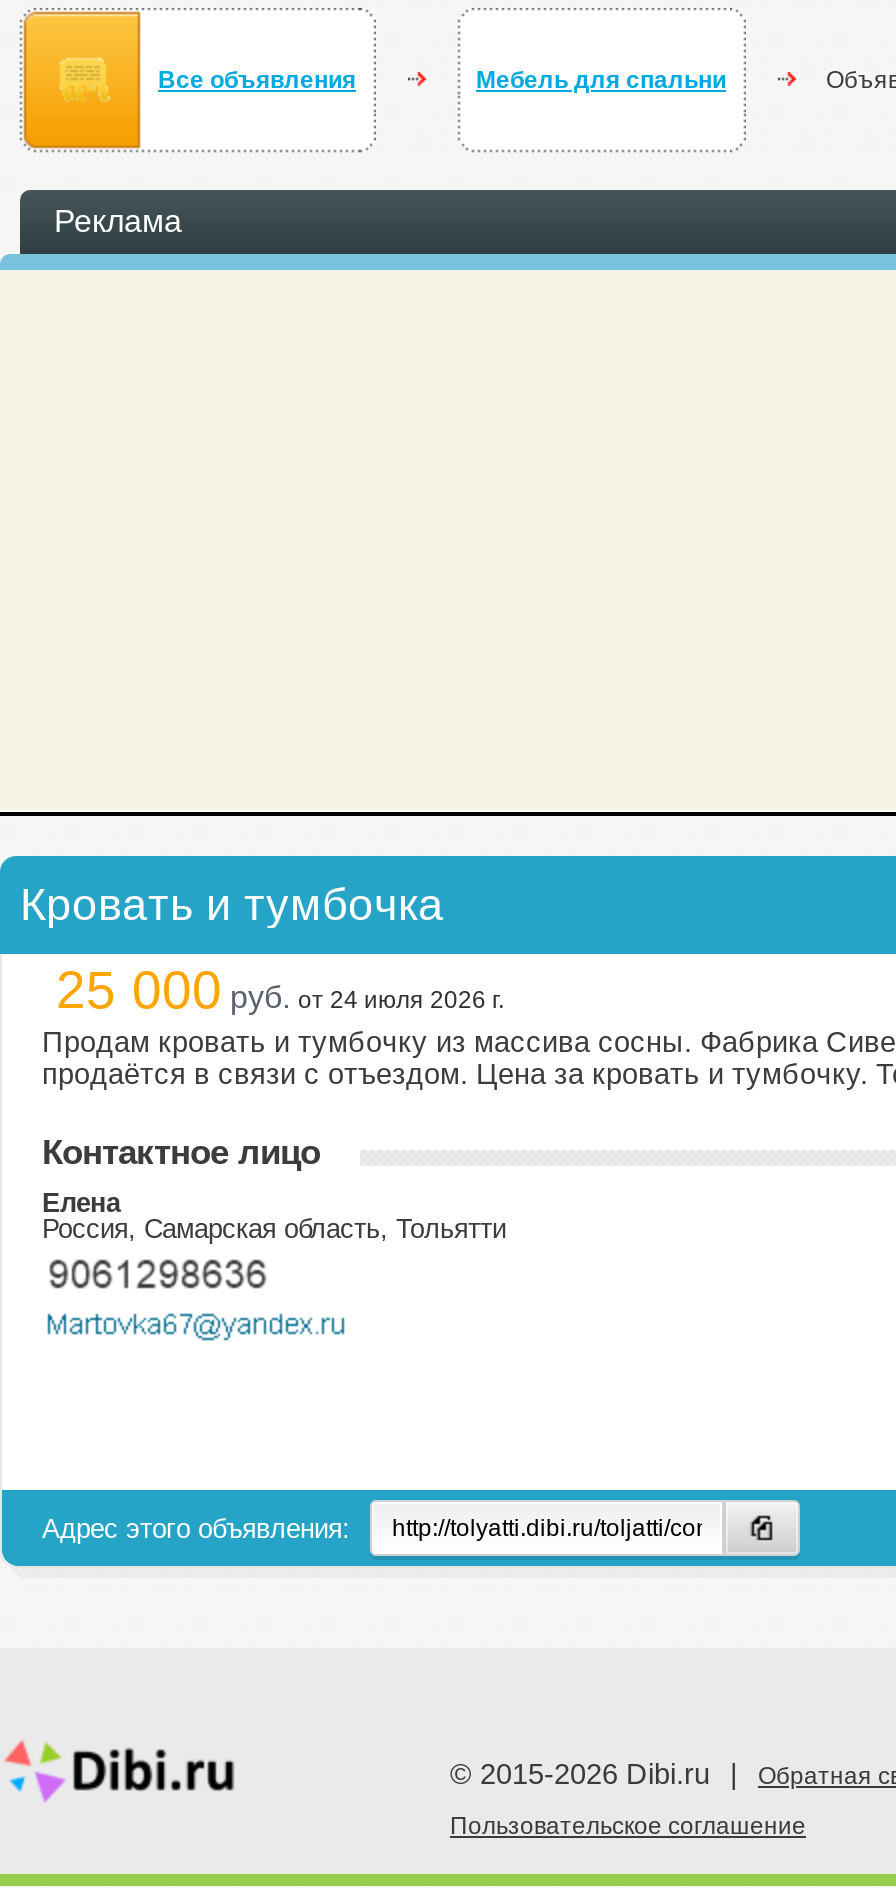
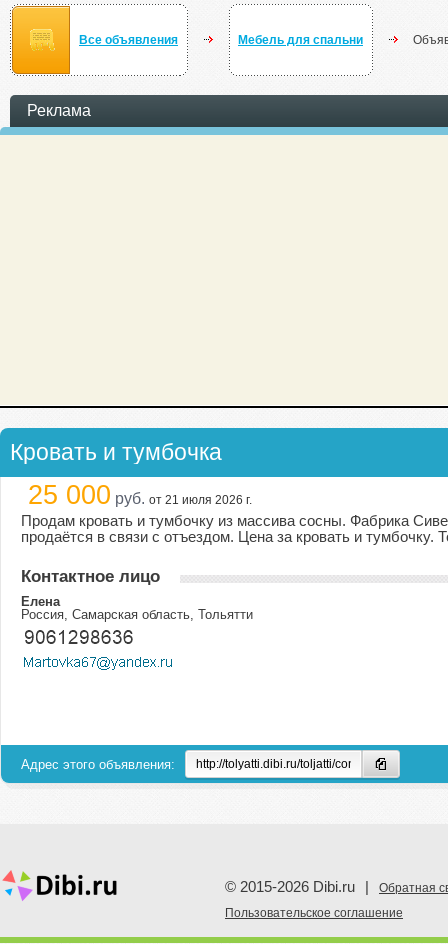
- 25 000 руб. от 24 июля 2026 г.
+ 25 000 руб. от 21 июля 2026 г.
